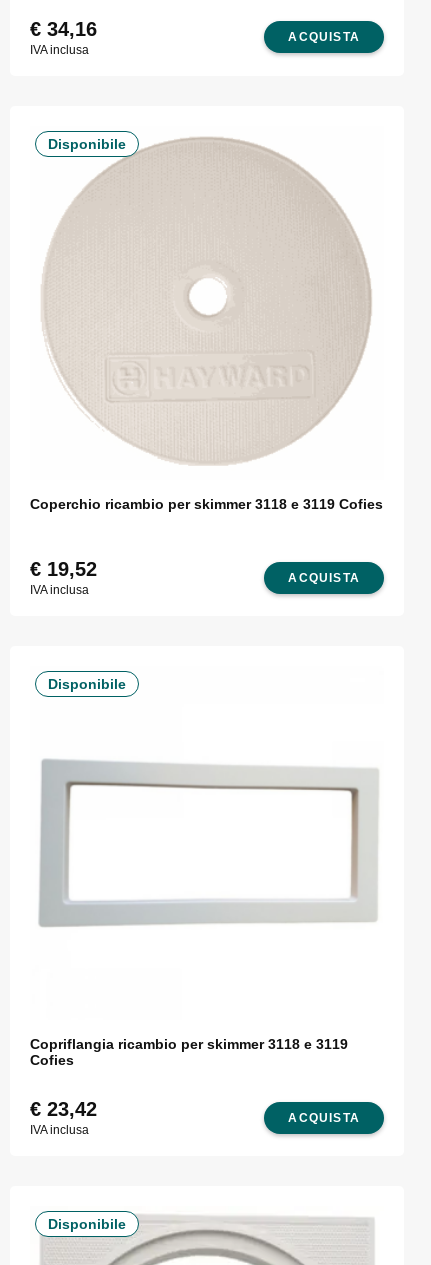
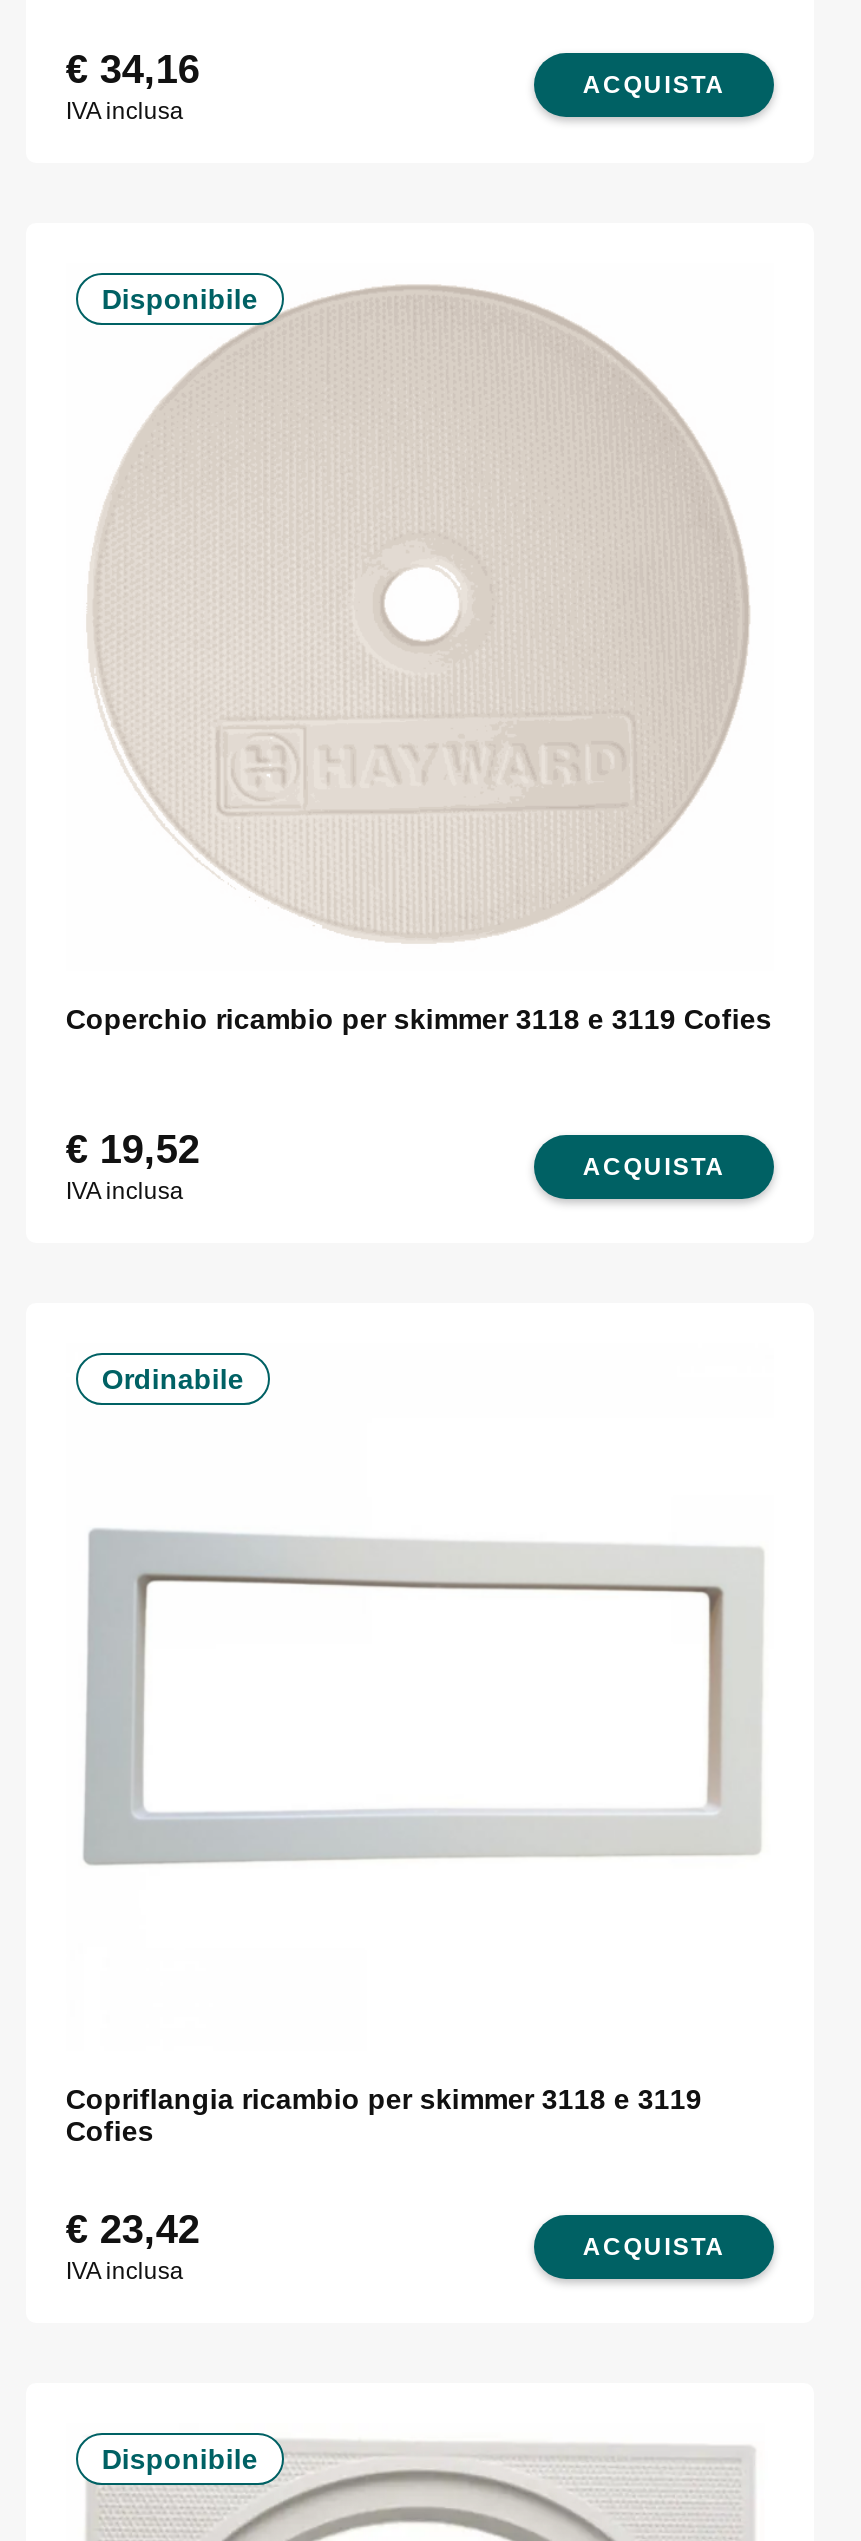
- Disponibile
+ Ordinabile
